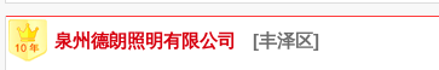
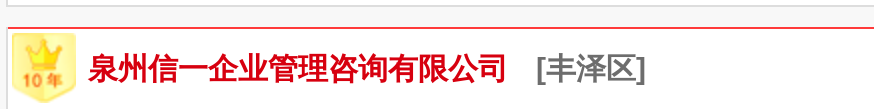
- 泉州德朗照明有限公司
+ 泉州信一企业管理咨询有限公司
